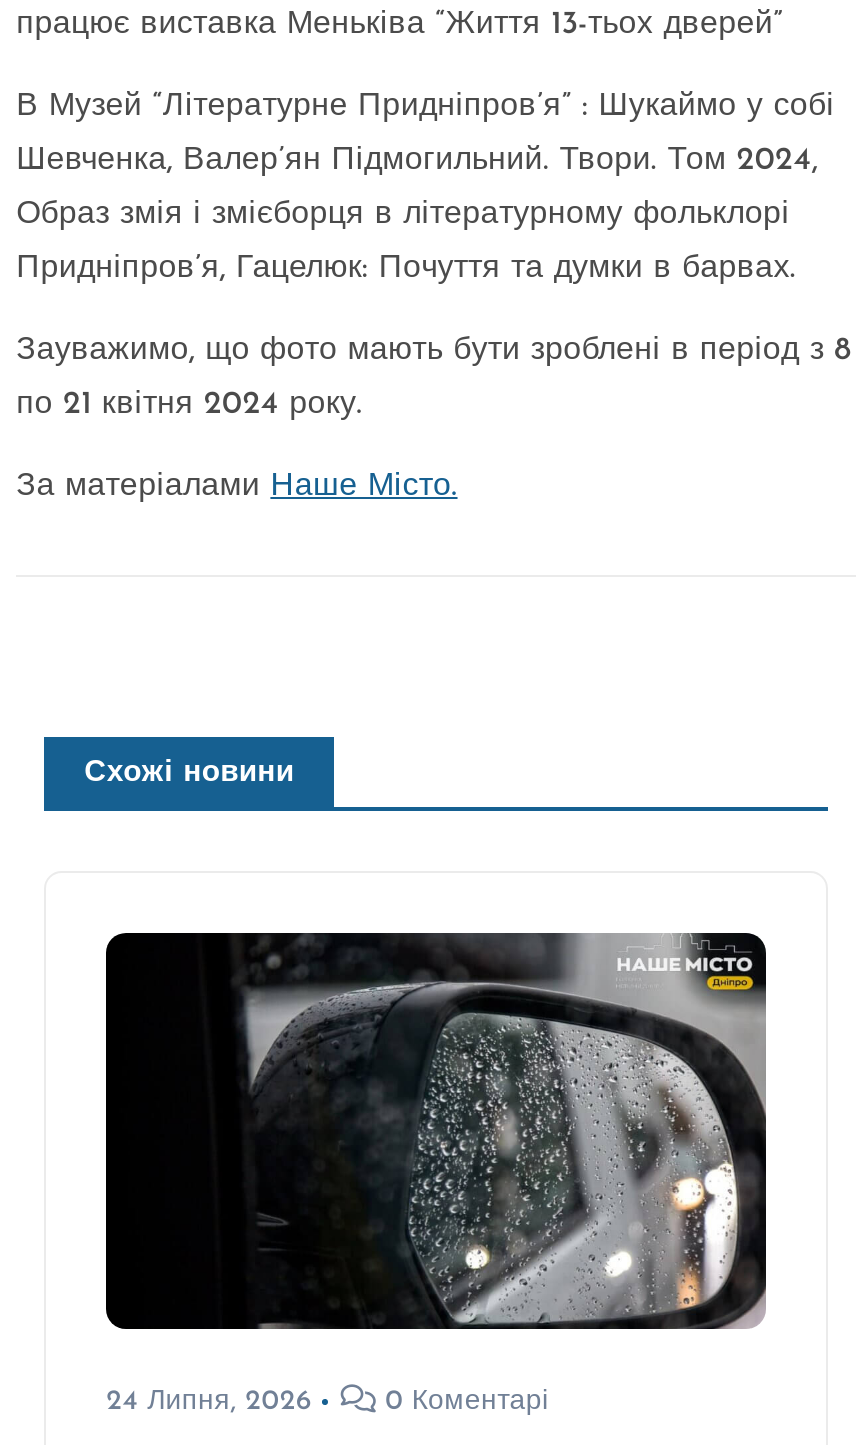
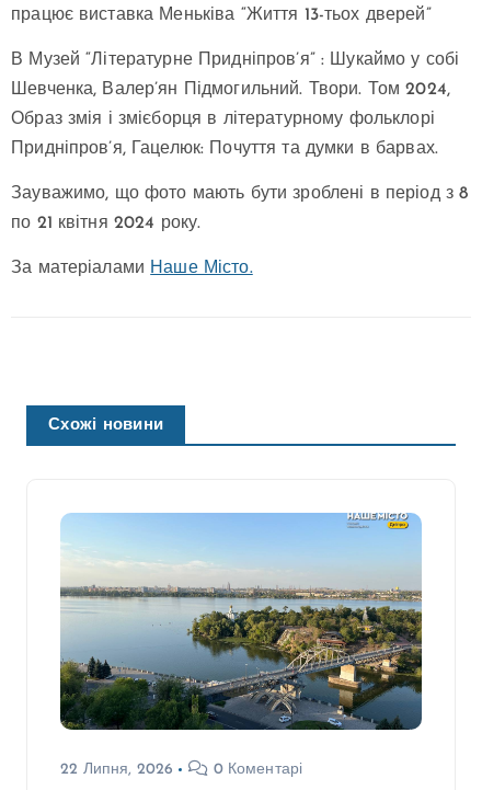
- [image]
- 24 Липня, 2026
+ [image]
+ 22 Липня, 2026
